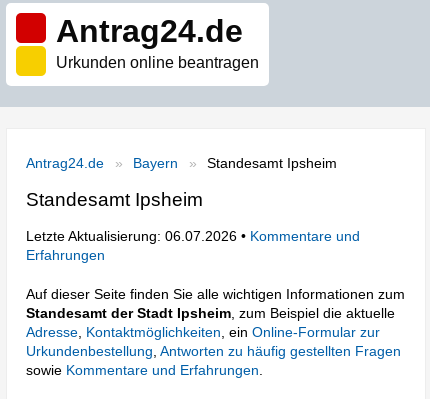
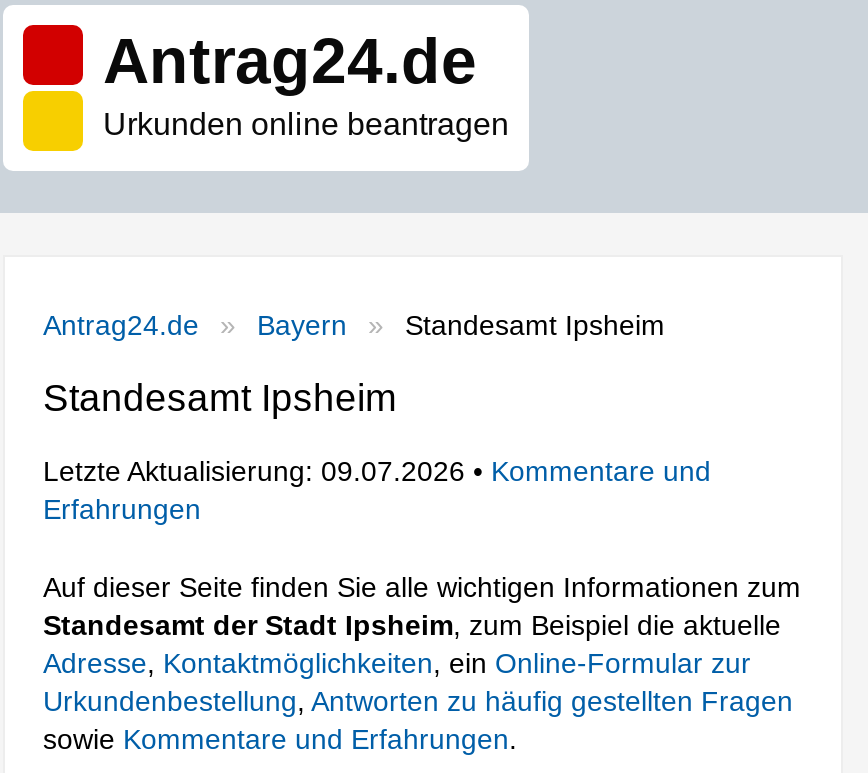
- Letzte Aktualisierung: 06.07.2026 • Kommentare und
+ Letzte Aktualisierung: 09.07.2026 • Kommentare und
